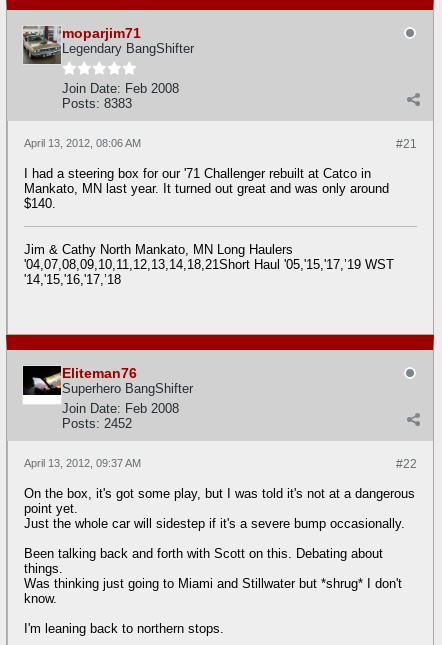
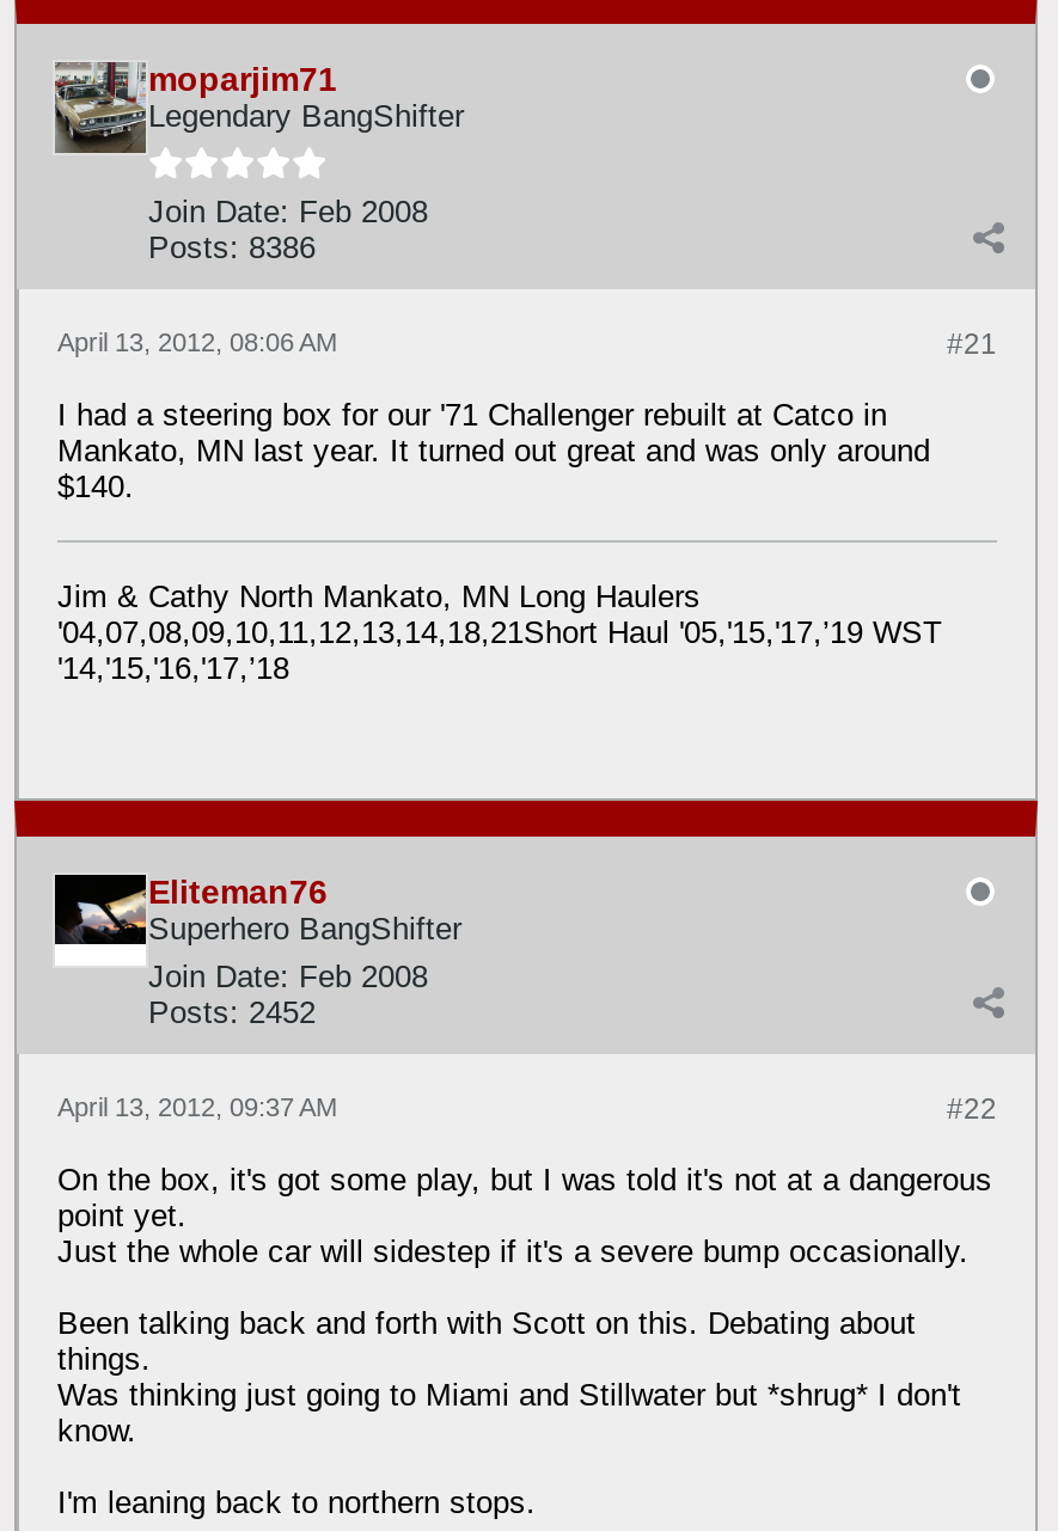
- Posts: 8383
+ Posts: 8386
